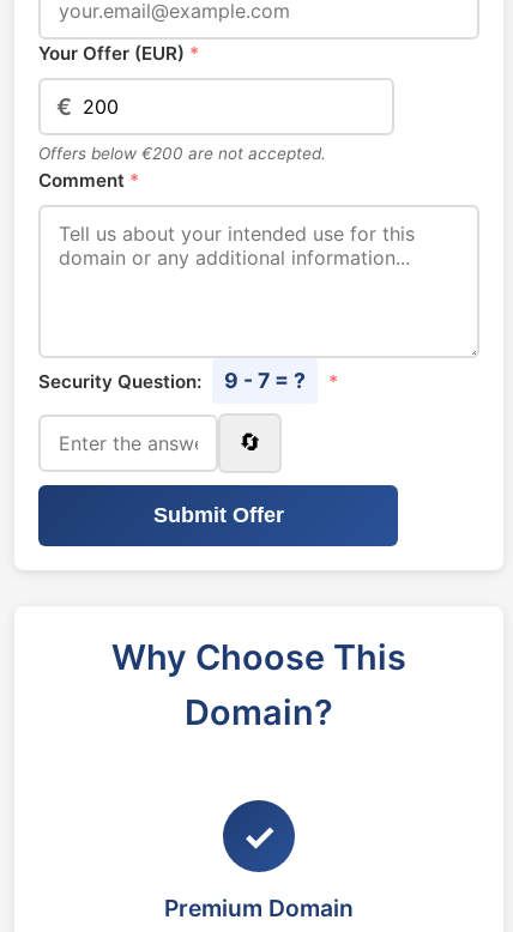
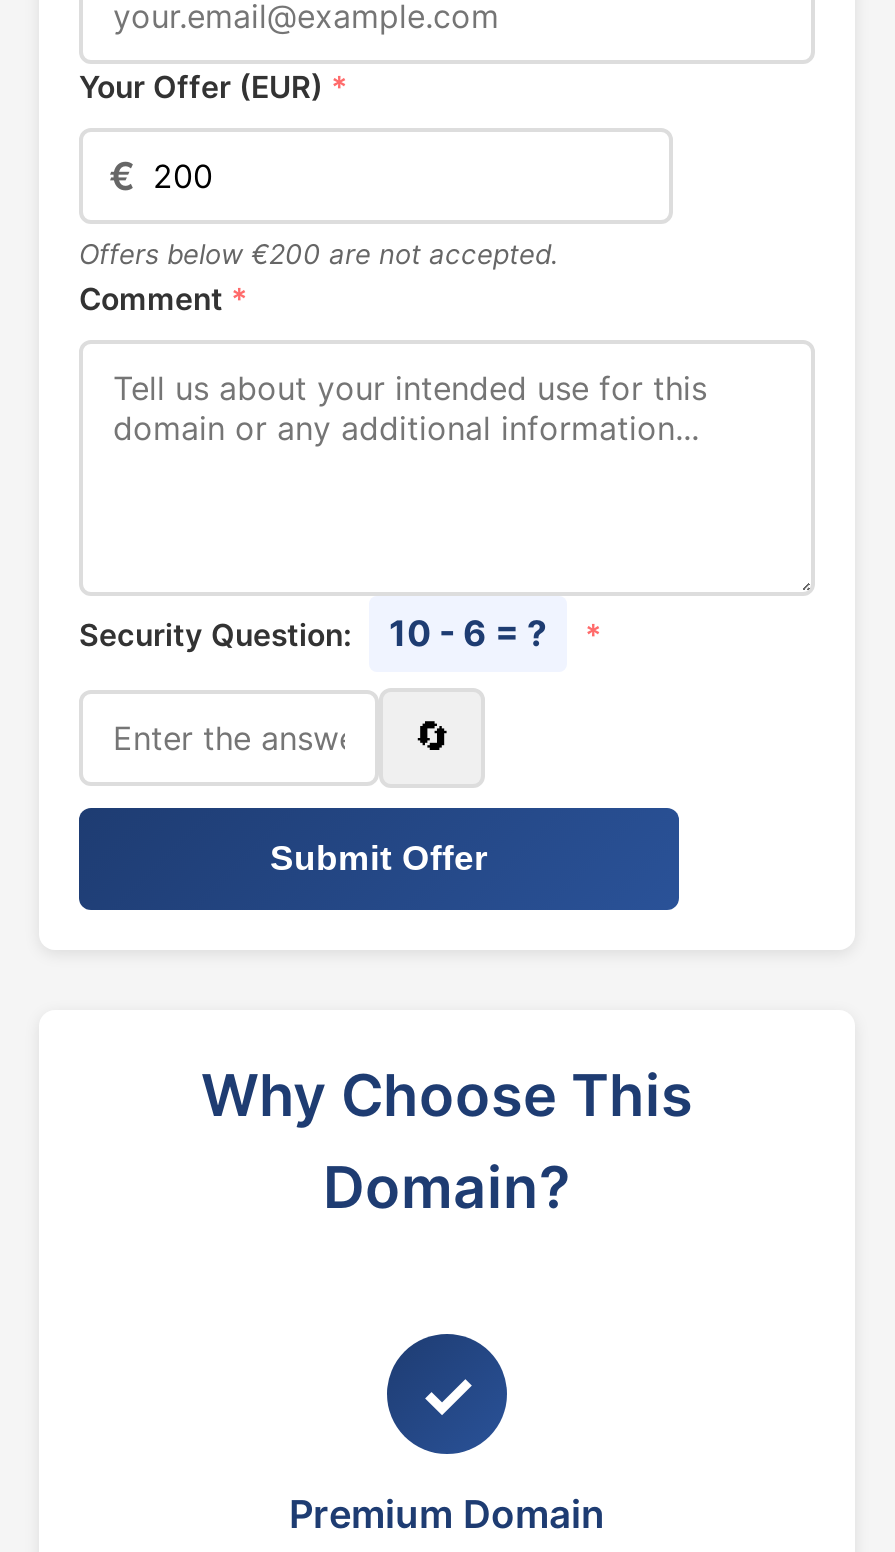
- 9 - 7 = ?
+ 10 - 6 = ?
